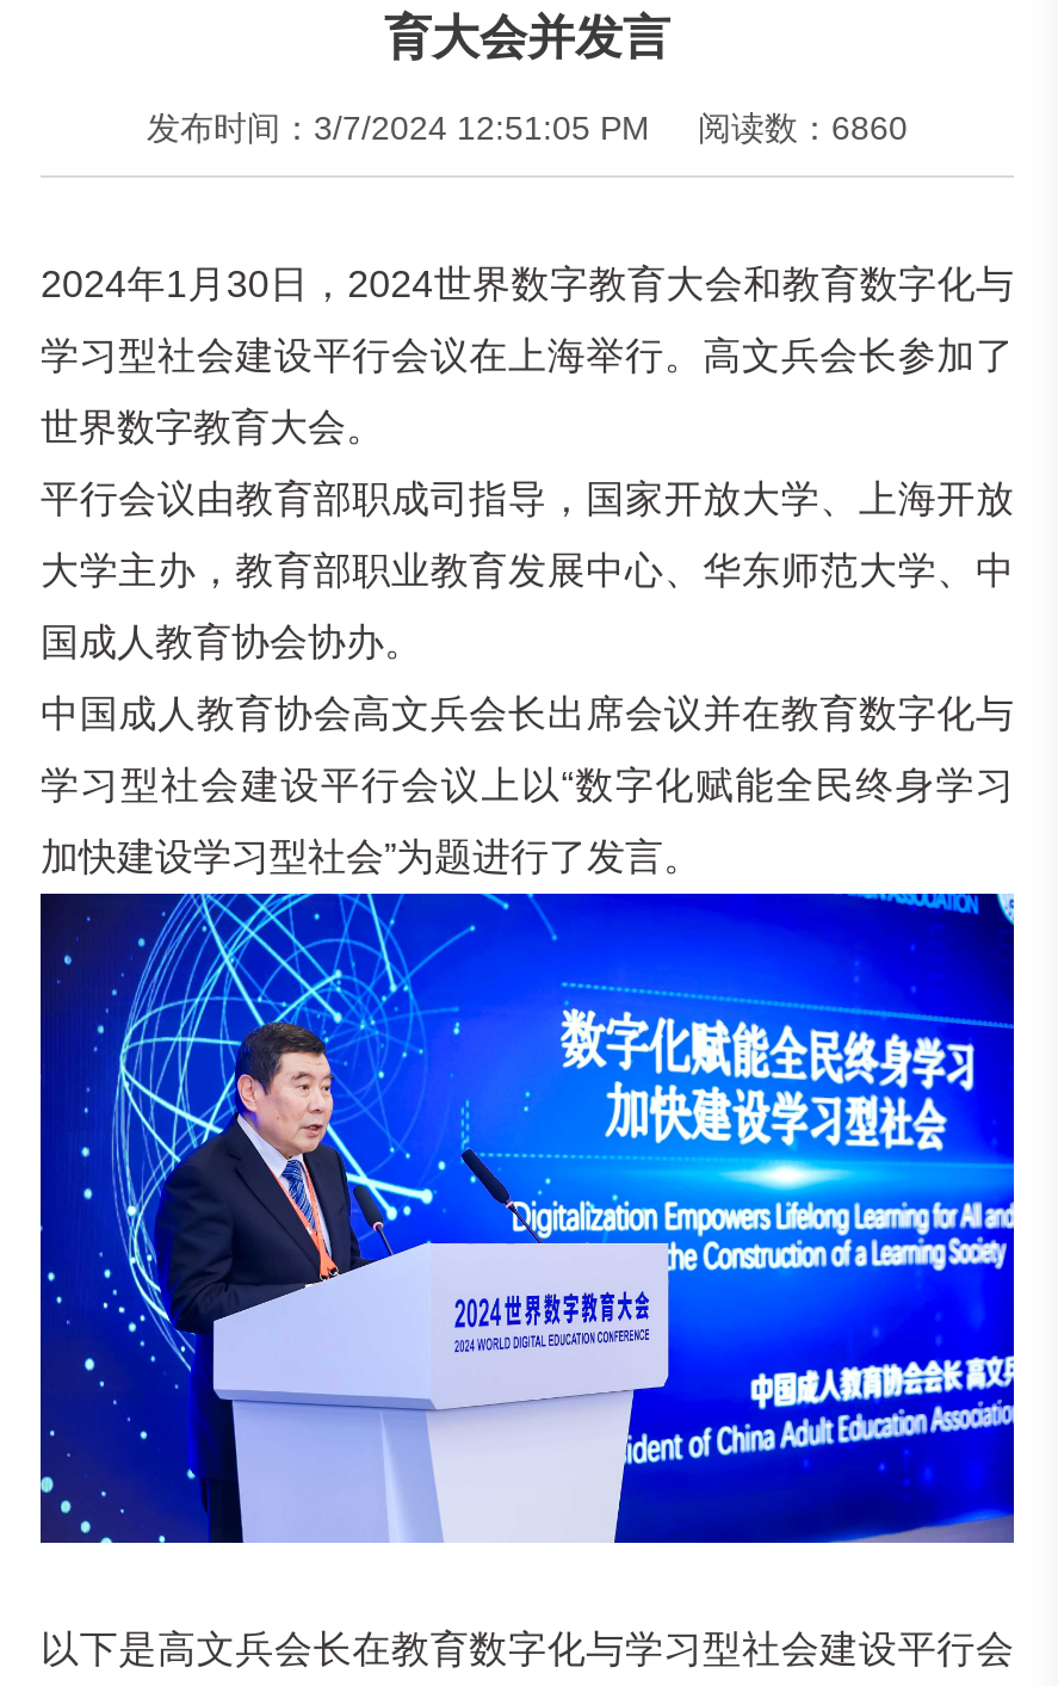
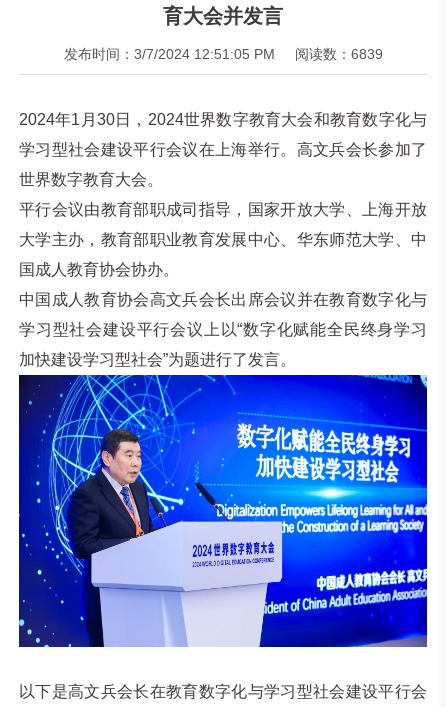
- 发布时间：3/7/2024 12:51:05 PM 阅读数：6860
+ 发布时间：3/7/2024 12:51:05 PM 阅读数：6839
